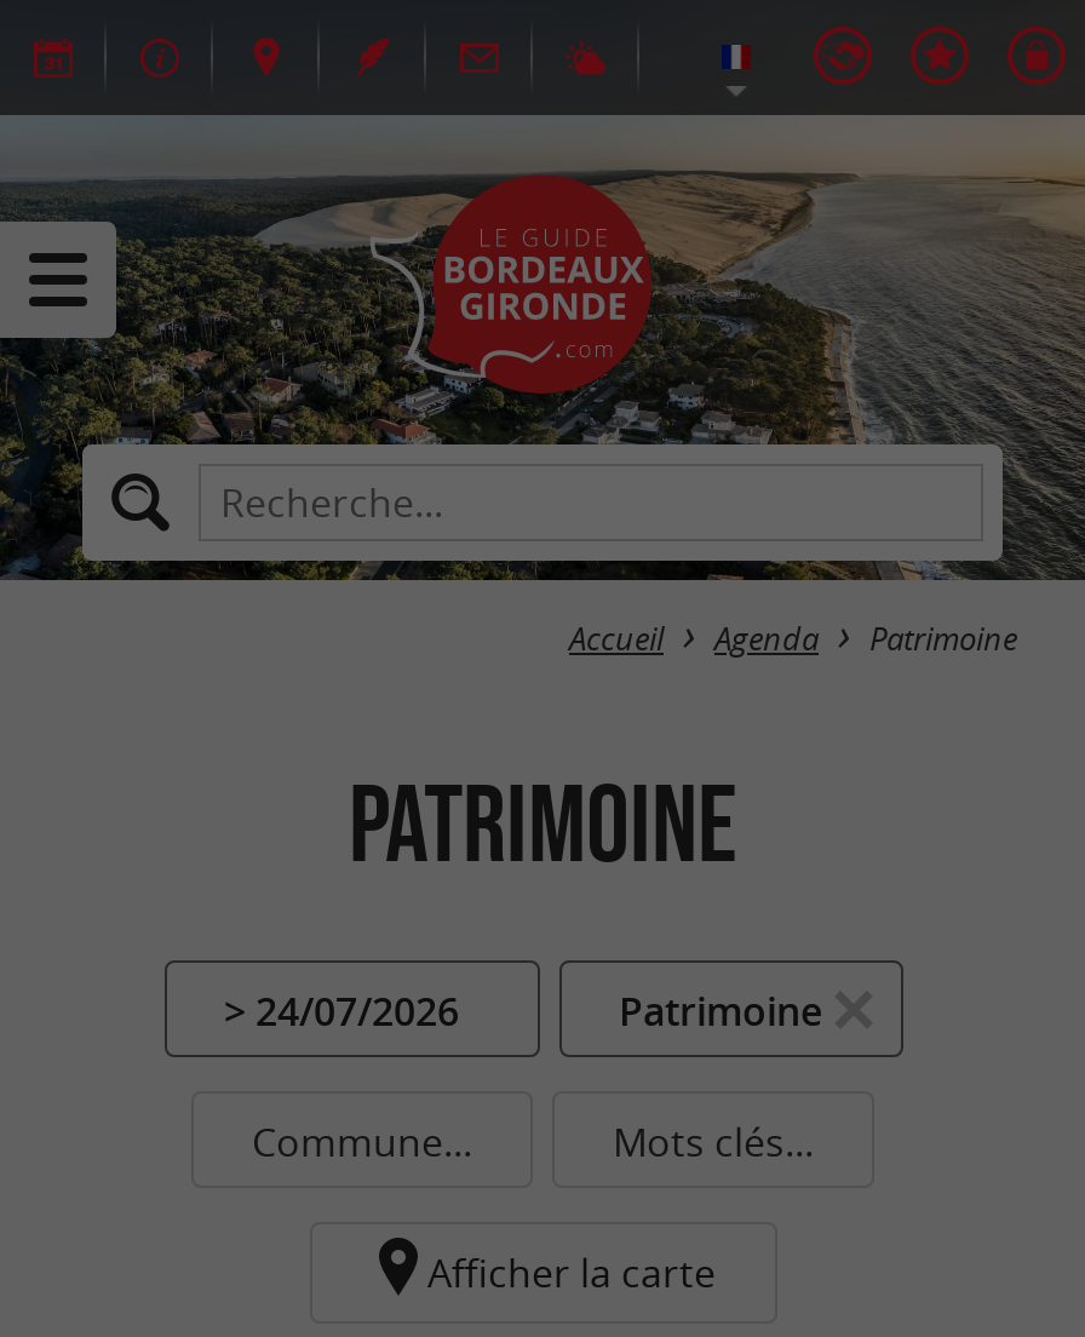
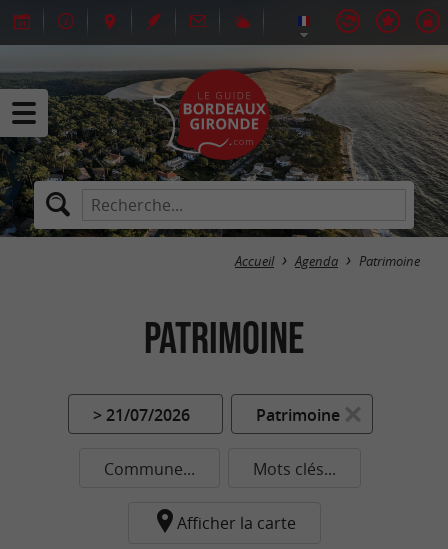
- > 24/07/2026
+ > 21/07/2026
